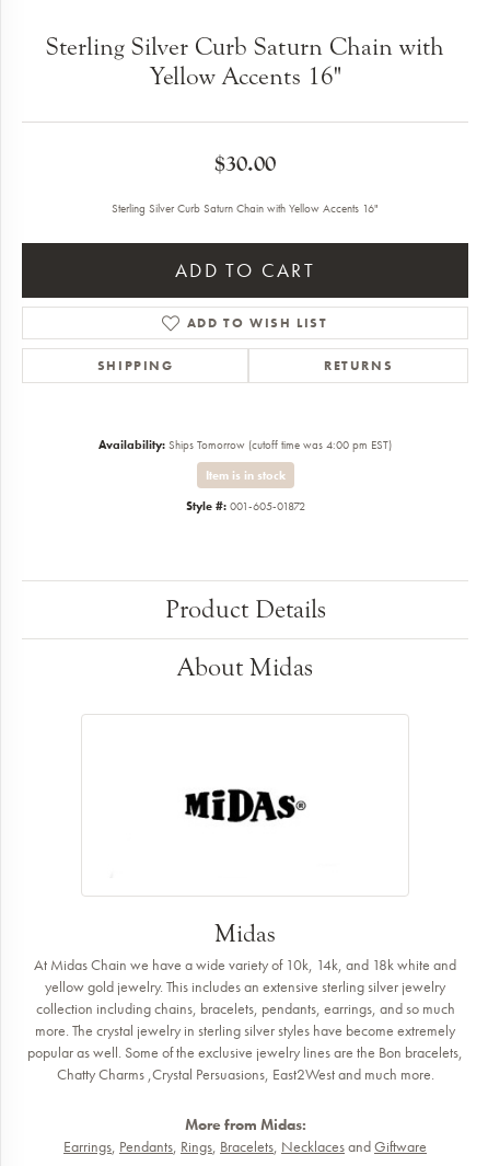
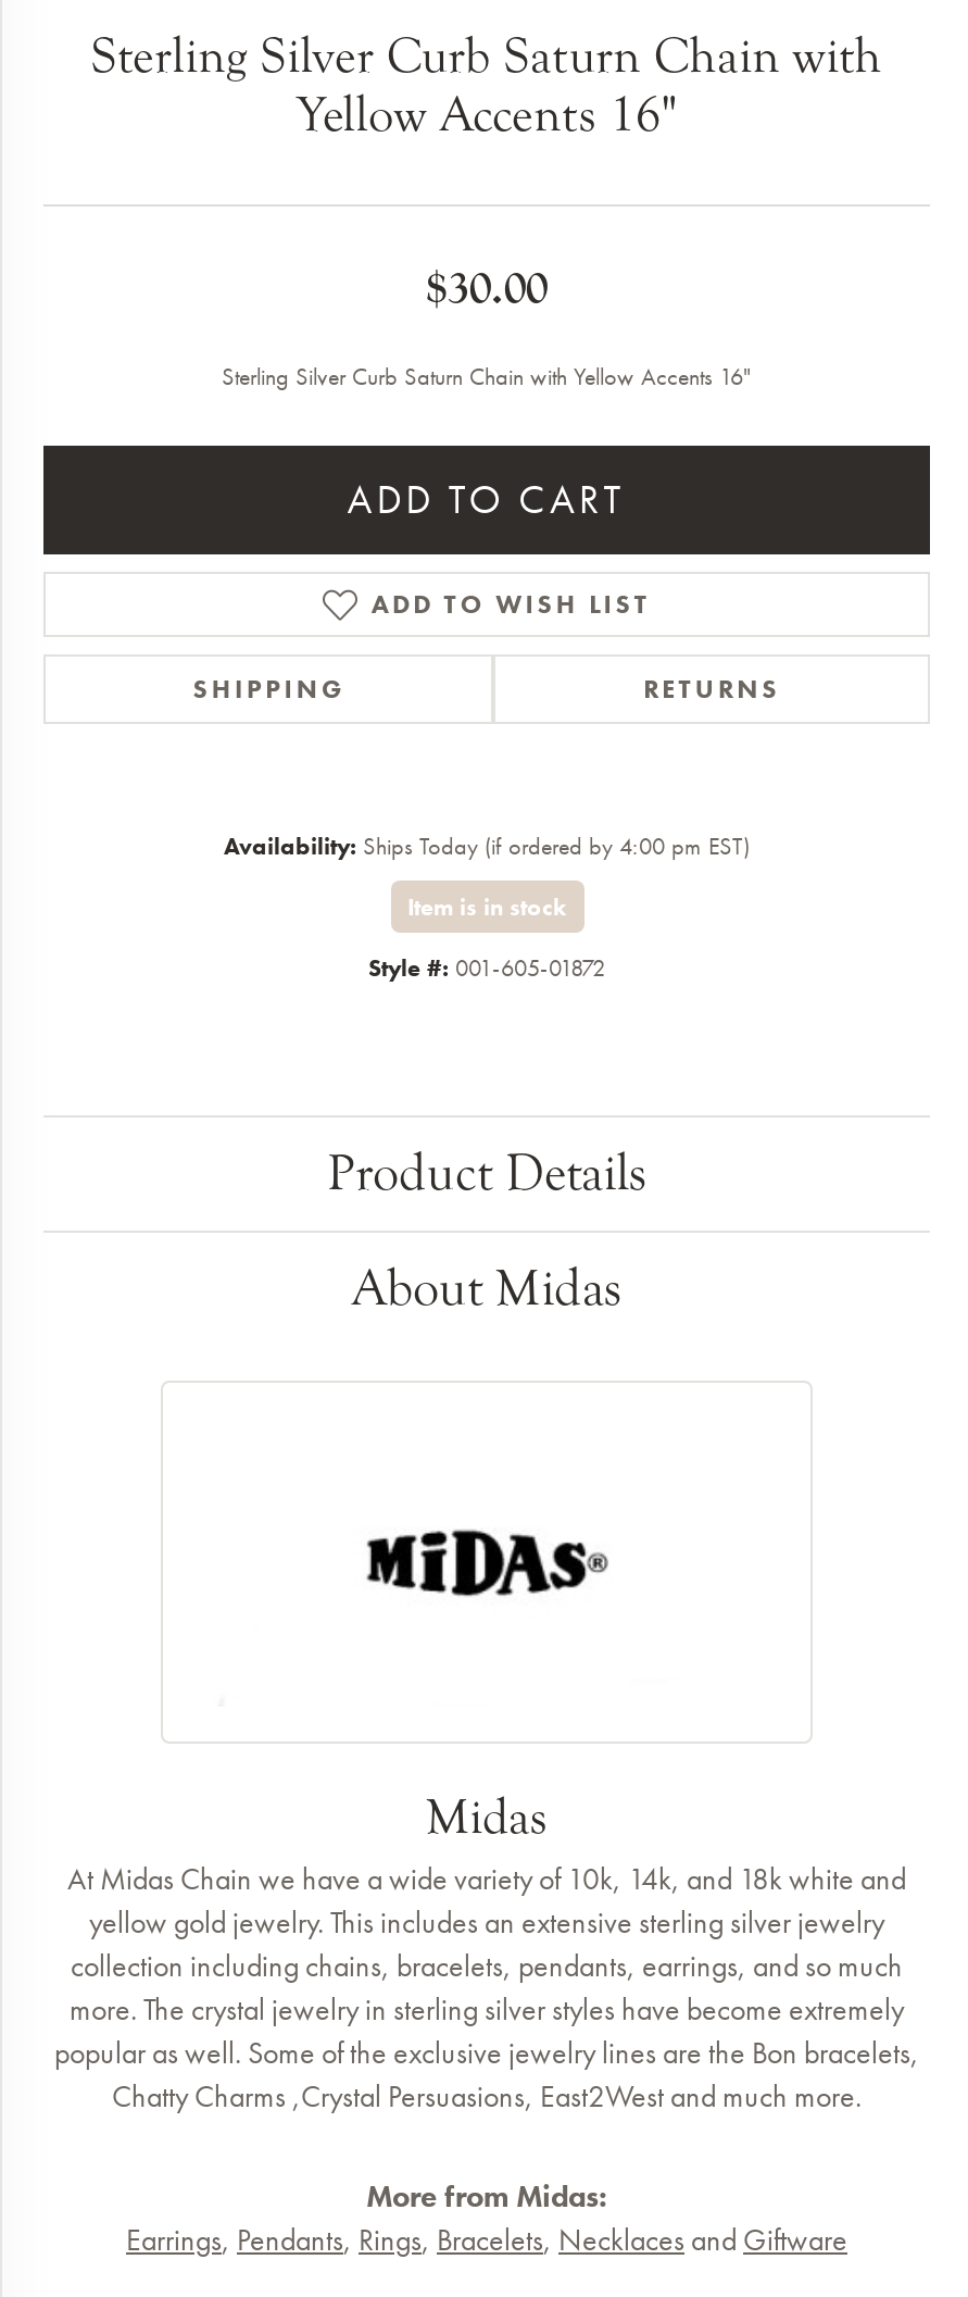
- Availability: Ships Tomorrow (cutoff time was 4:00 pm EST)
+ Availability: Ships Today (if ordered by 4:00 pm EST)
